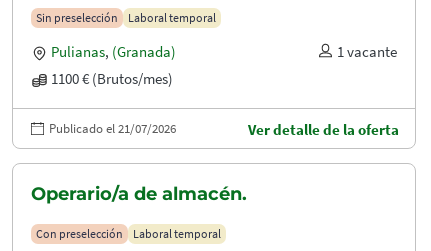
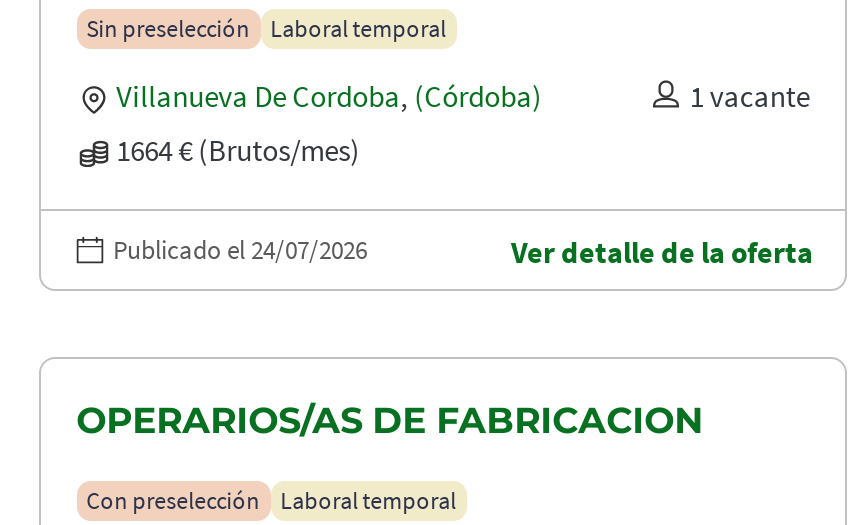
- Pulianas, (Granada)
+ Villanueva De Cordoba, (Córdoba)

- 1100 € (Brutos/mes)
+ 1664 € (Brutos/mes)

- Publicado el 21/07/2026
+ Publicado el 24/07/2026

- Operario/a de almacén.
+ OPERARIOS/AS DE FABRICACION
